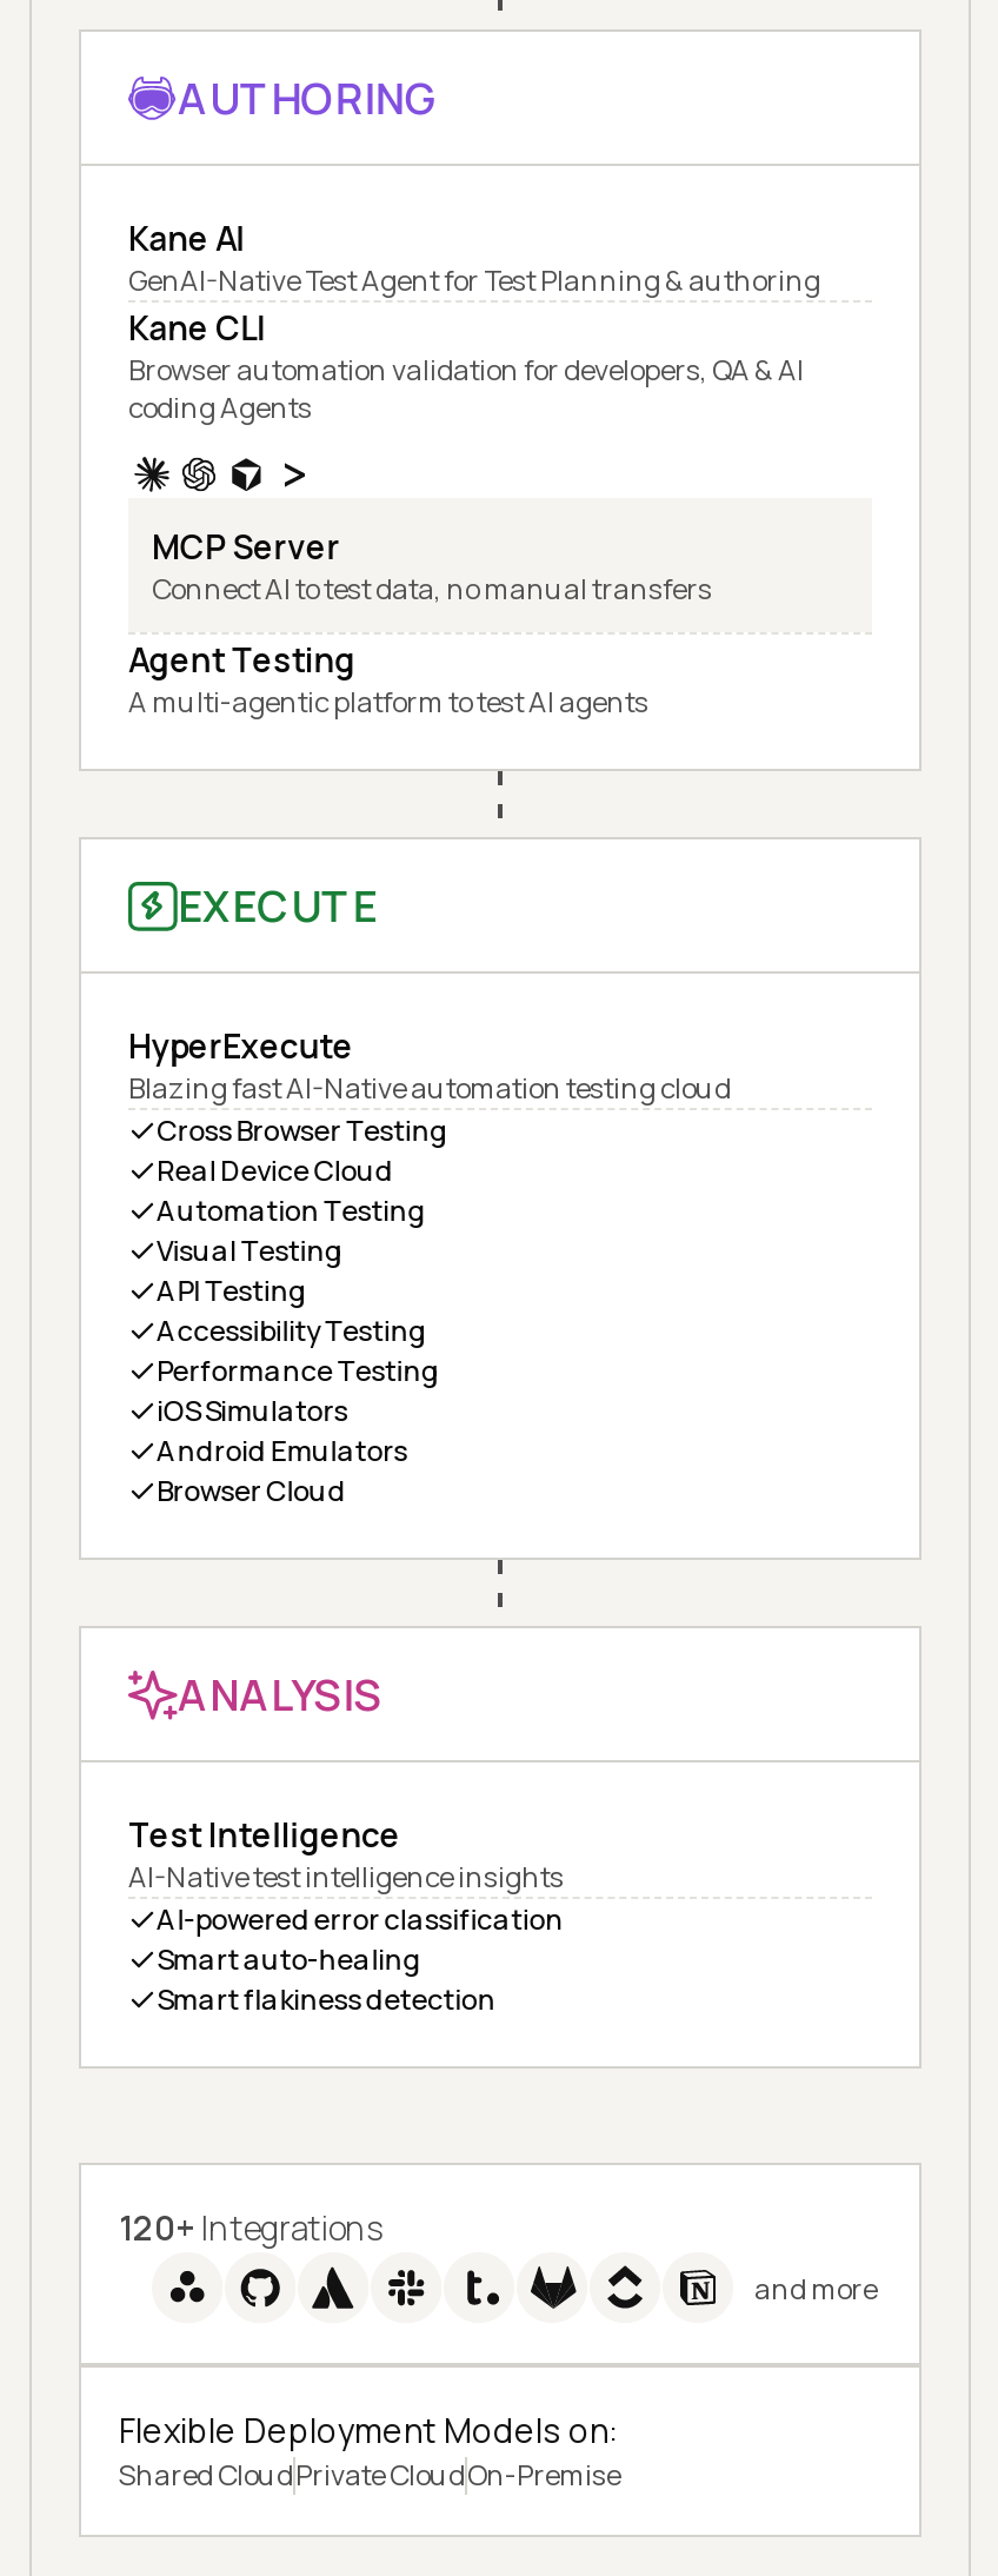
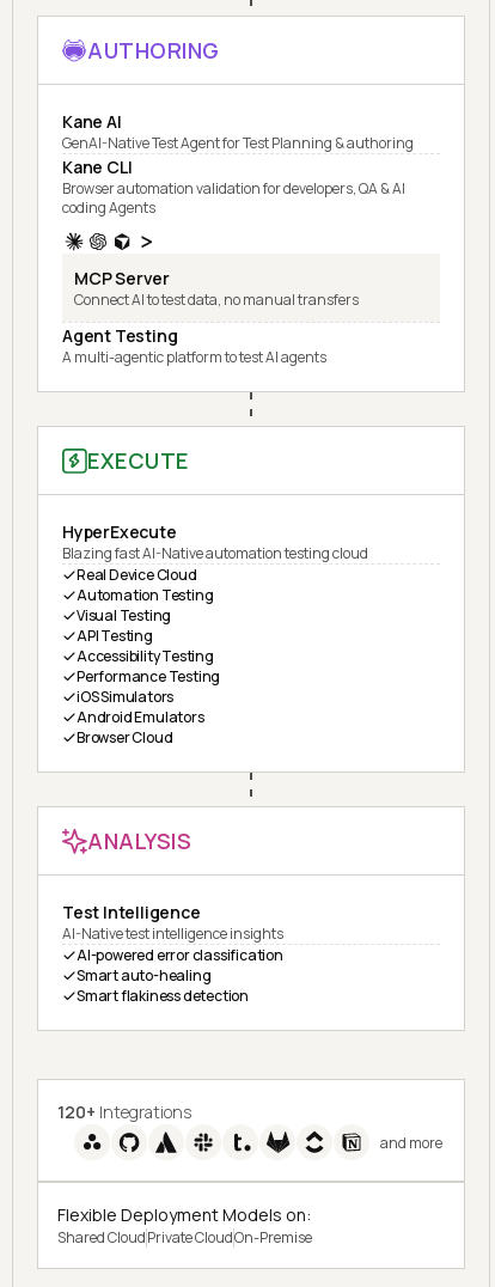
- Cross Browser Testing
